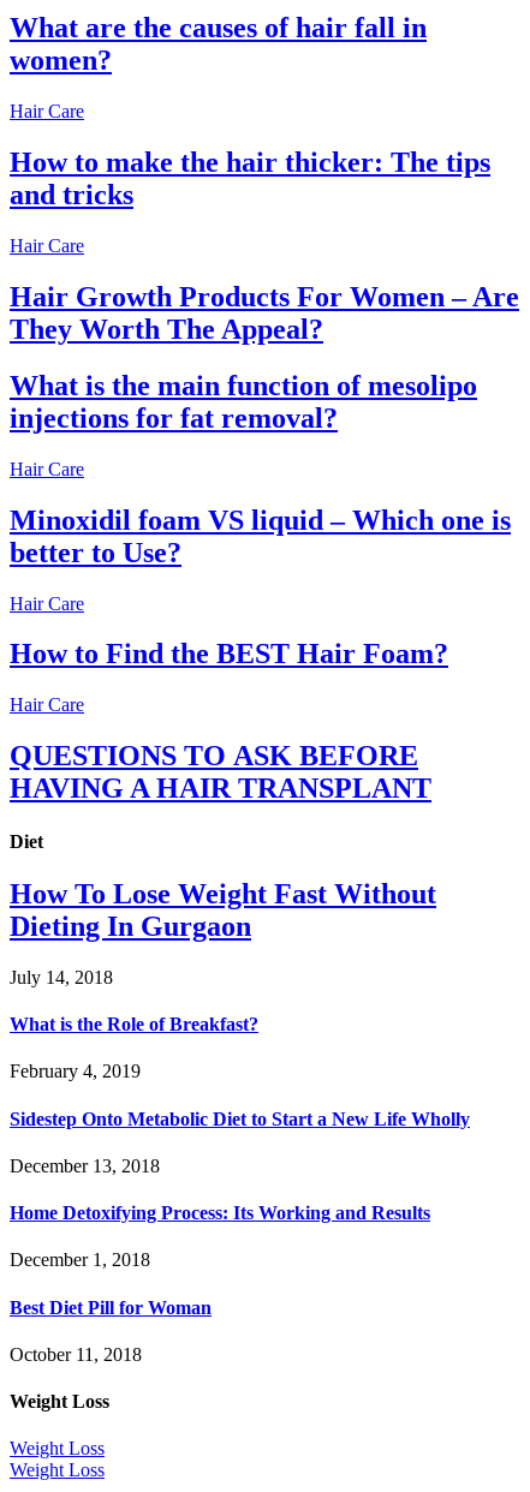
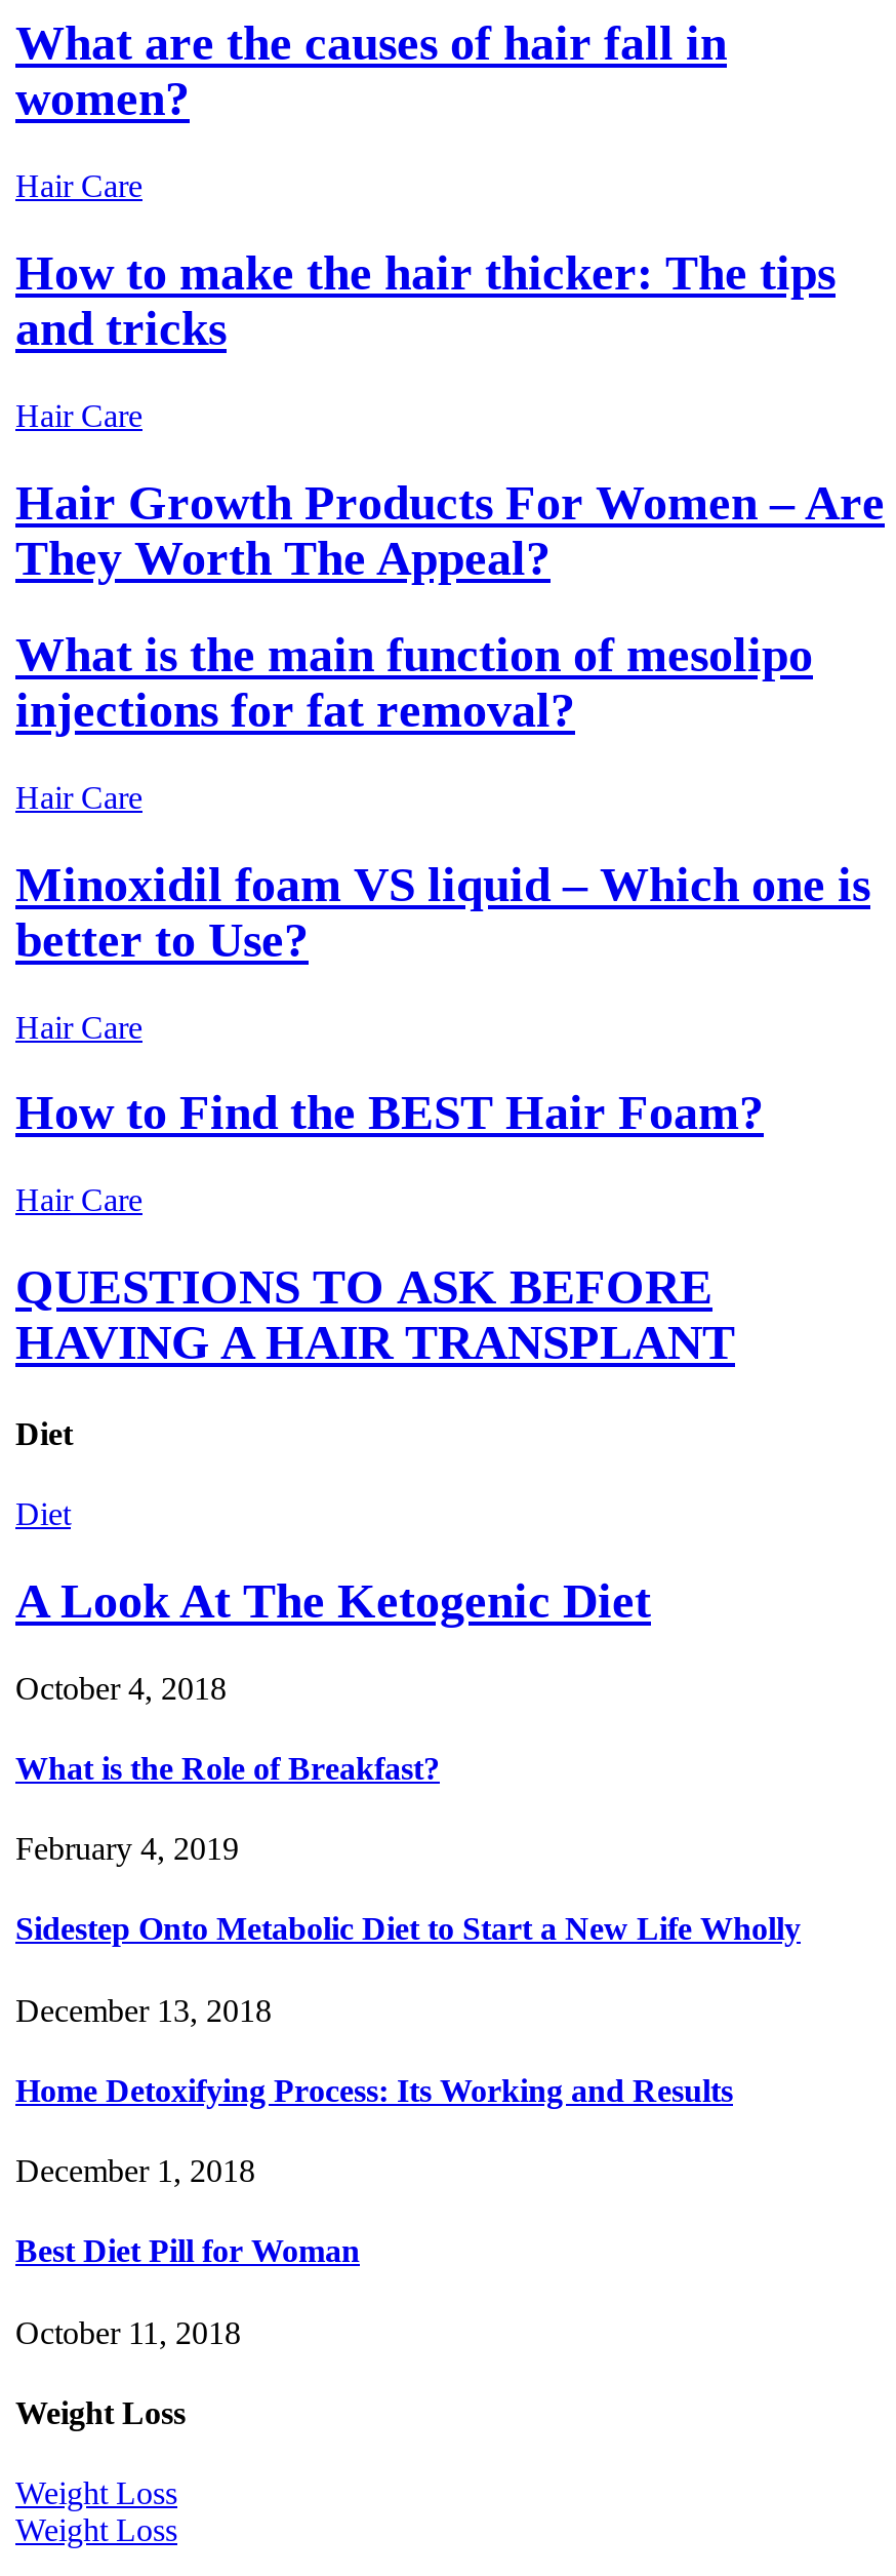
- How To Lose Weight Fast Without
- Dieting In Gurgaon
- July 14, 2018
+ Diet
+ A Look At The Ketogenic Diet
+ October 4, 2018
